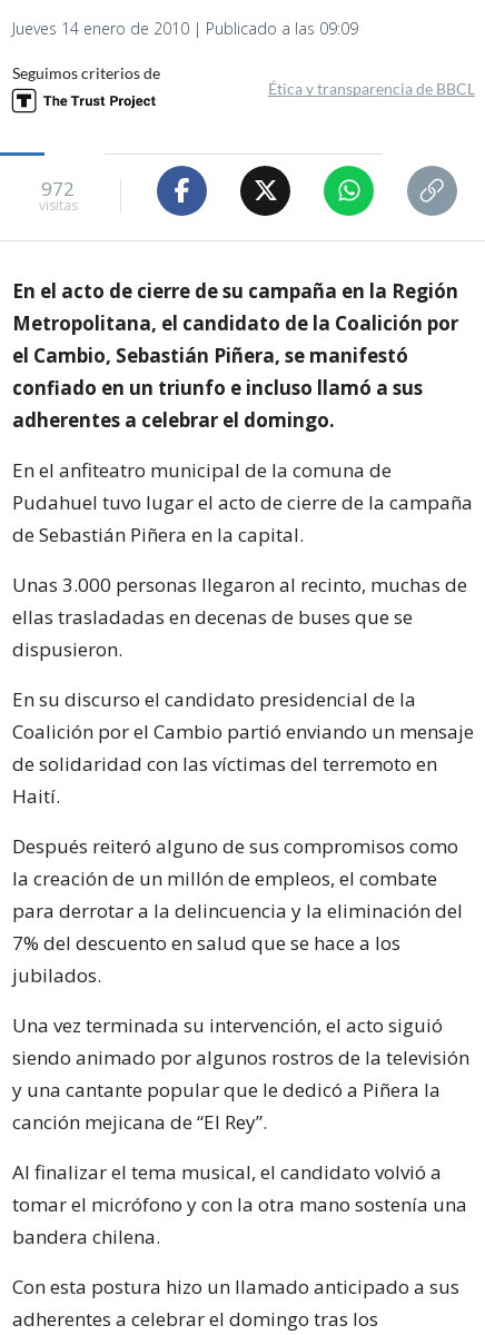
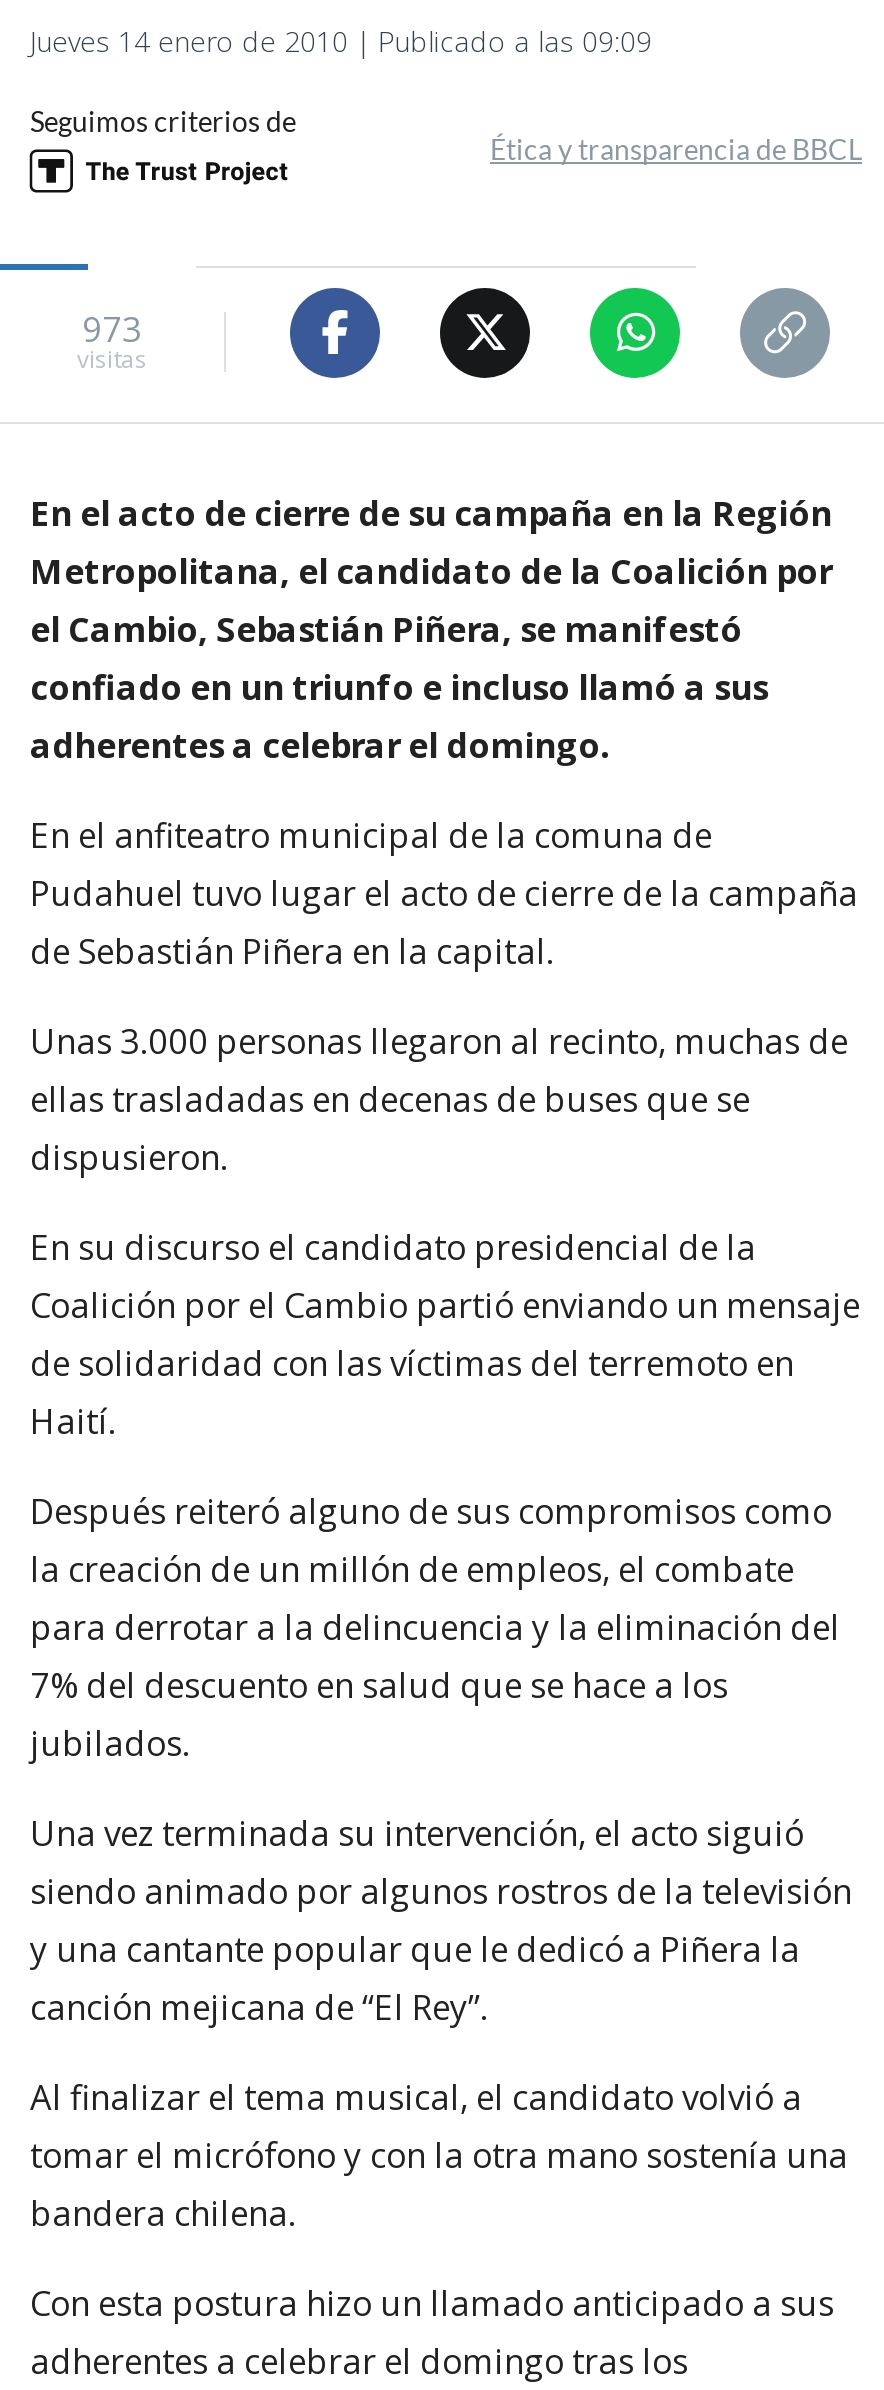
- 972
+ 973
